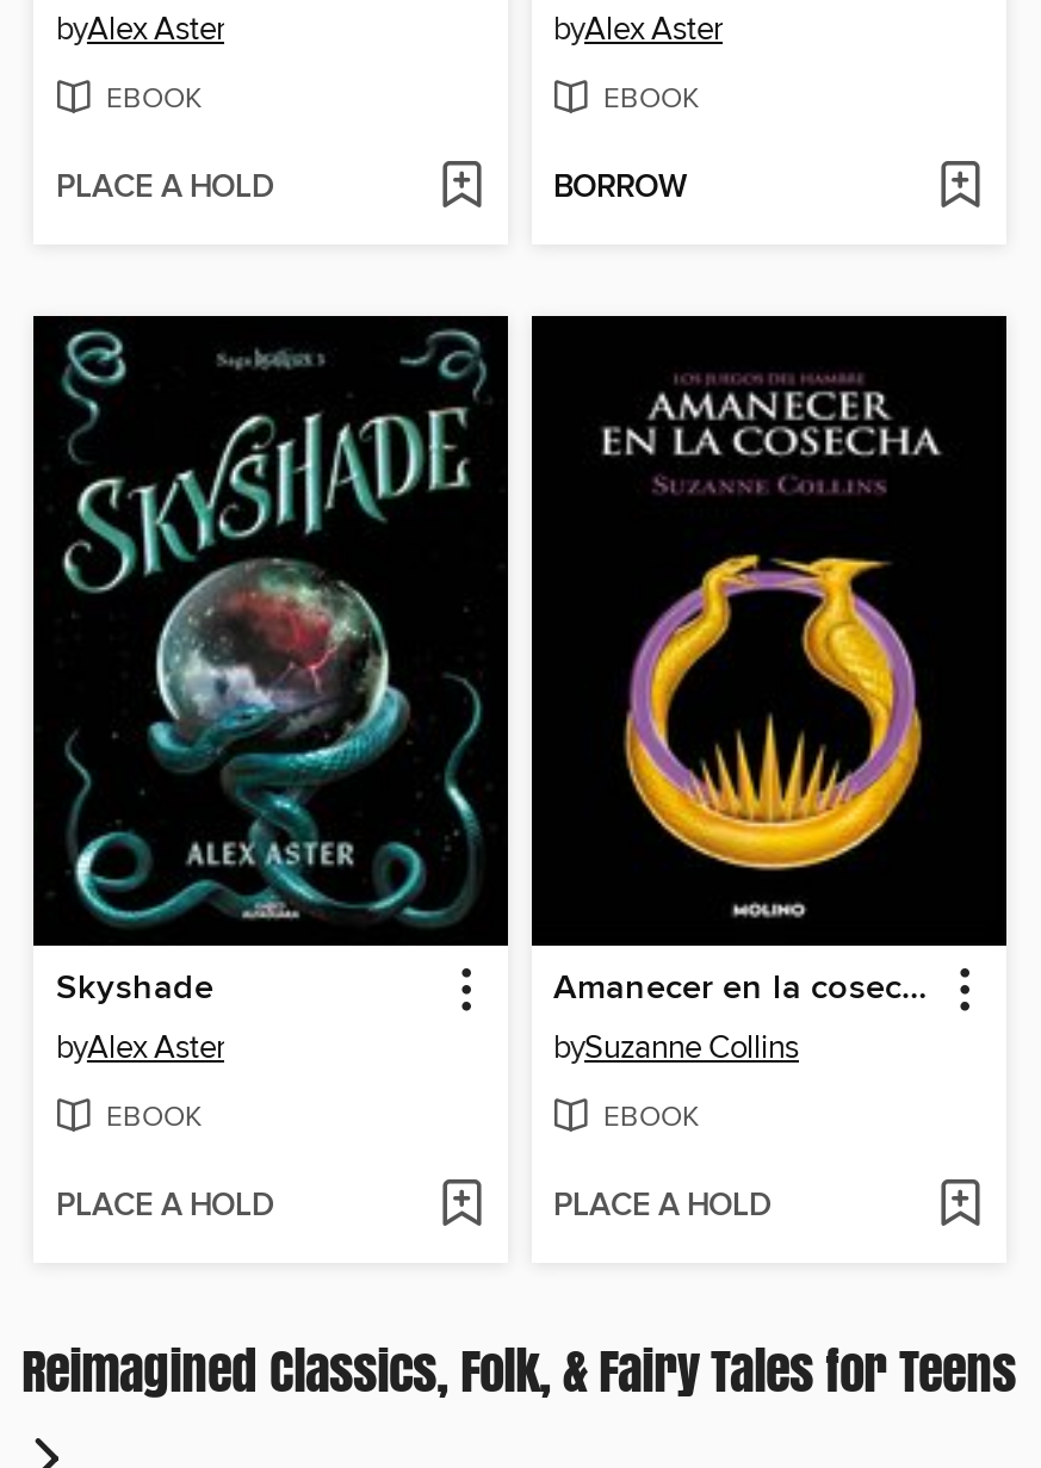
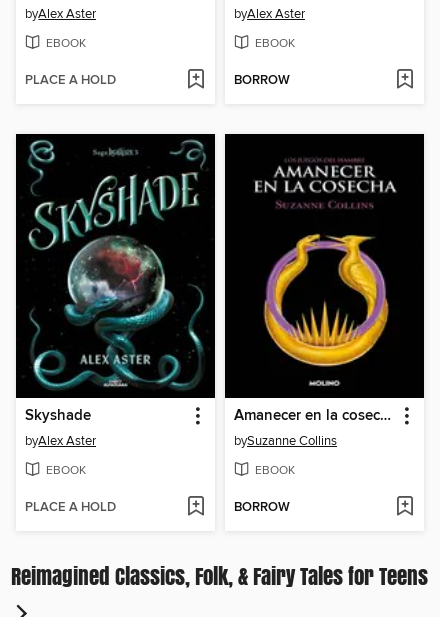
- PLACE A HOLD
+ BORROW
